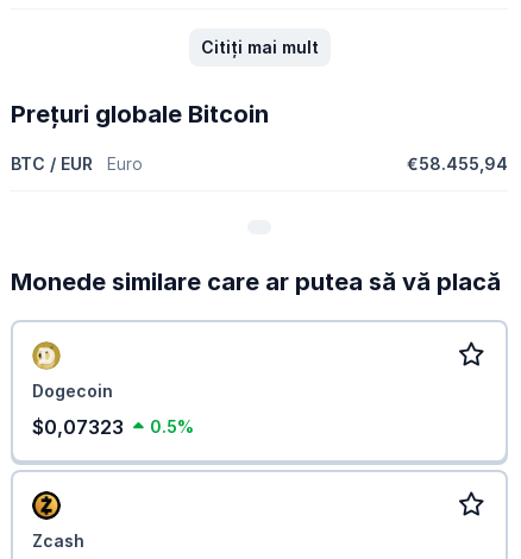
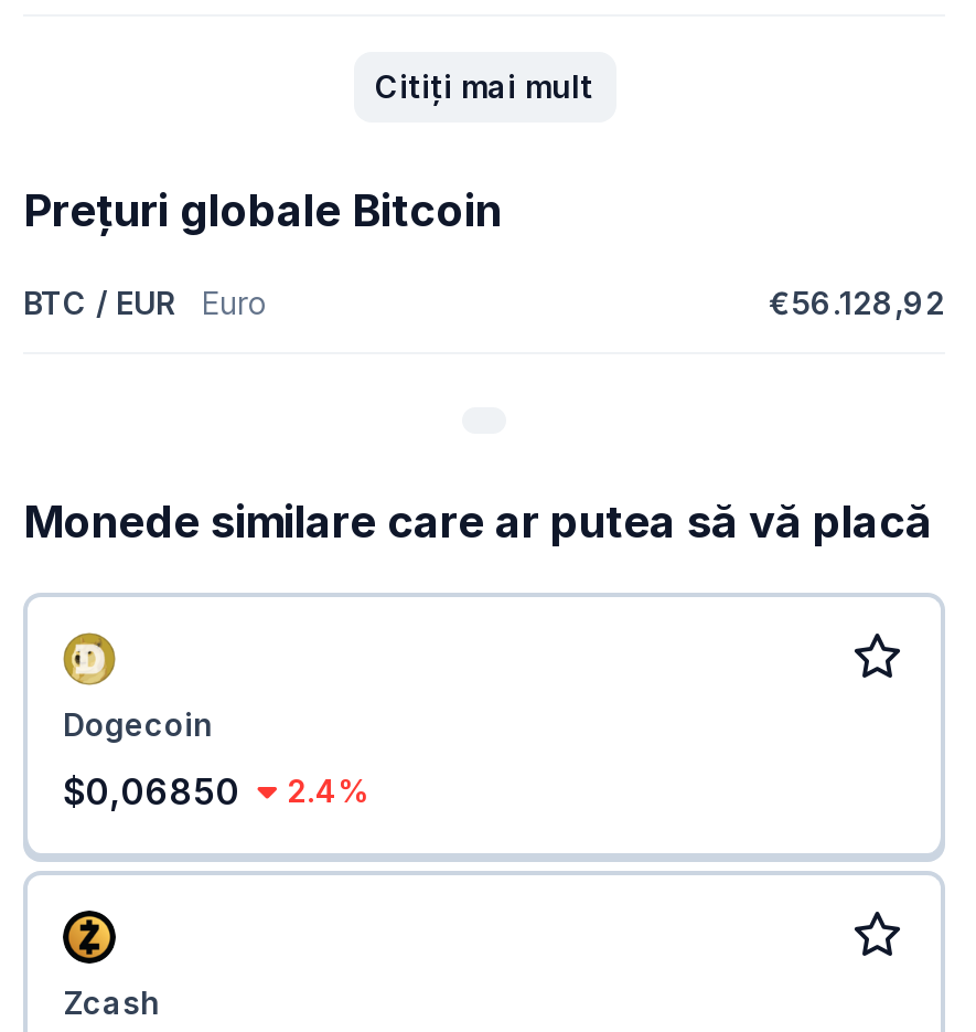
- €58.455,94
+ €56.128,92

- $0,07323
+ $0,06850

- 0.5%
+ 2.4%
